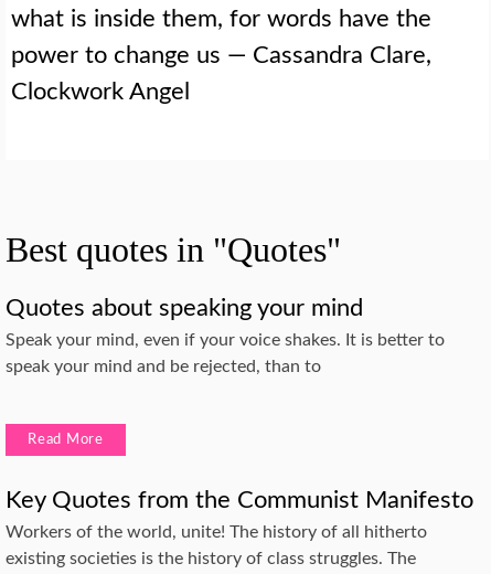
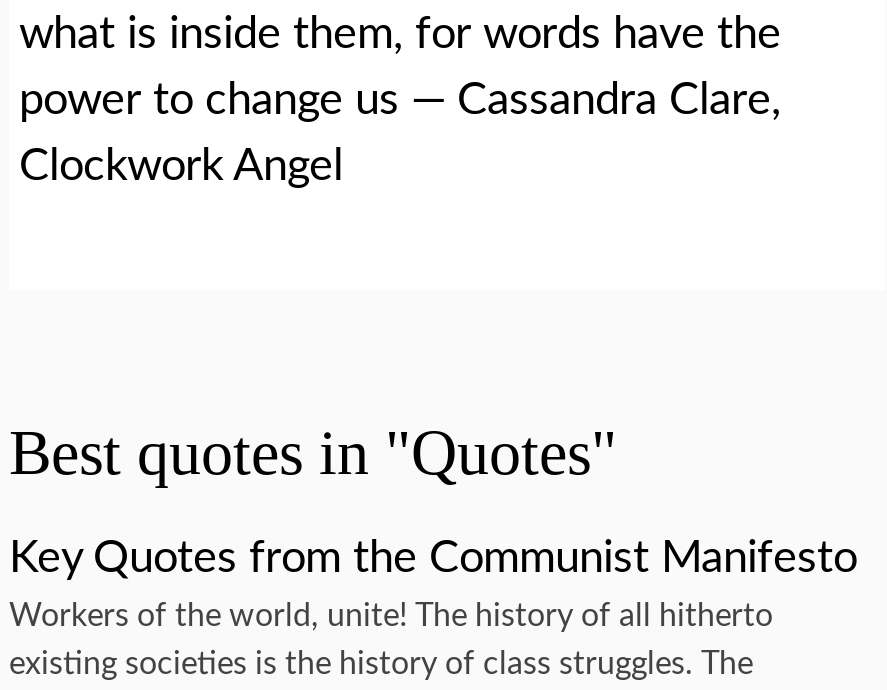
- Quotes about speaking your mind
- Speak your mind, even if your voice shakes. It is better to
- speak your mind and be rejected, than to

- Read More
